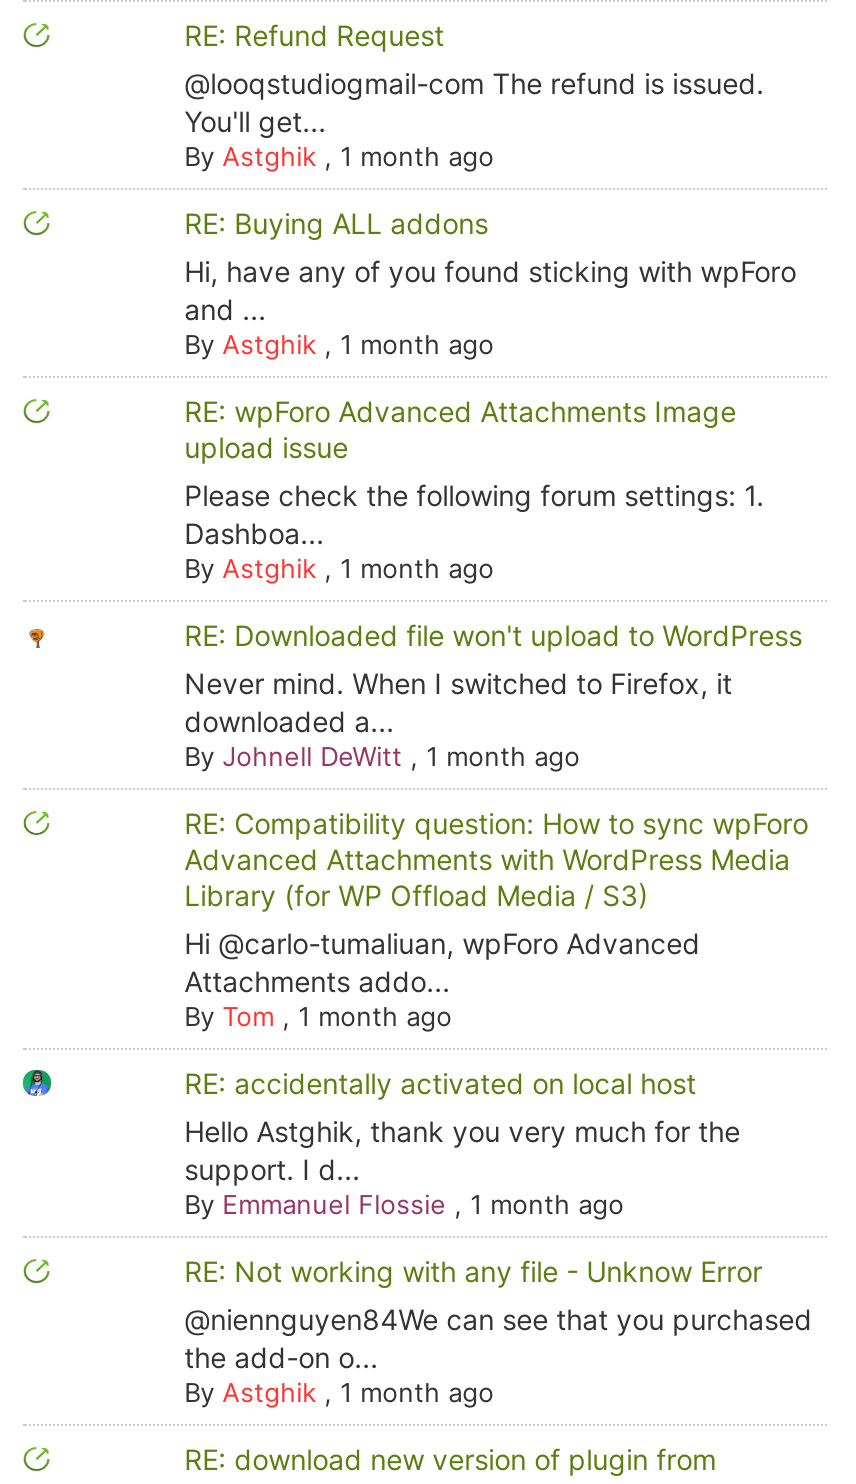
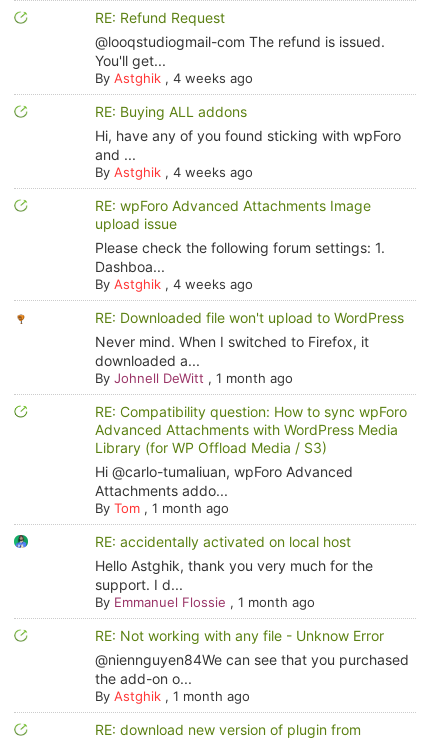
- By Astghik, 1 month ago
+ By Astghik, 4 weeks ago

- By Astghik, 1 month ago
+ By Astghik, 4 weeks ago

- By Astghik, 1 month ago
+ By Astghik, 4 weeks ago
